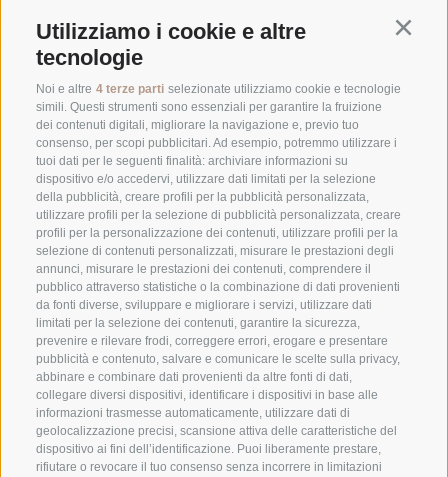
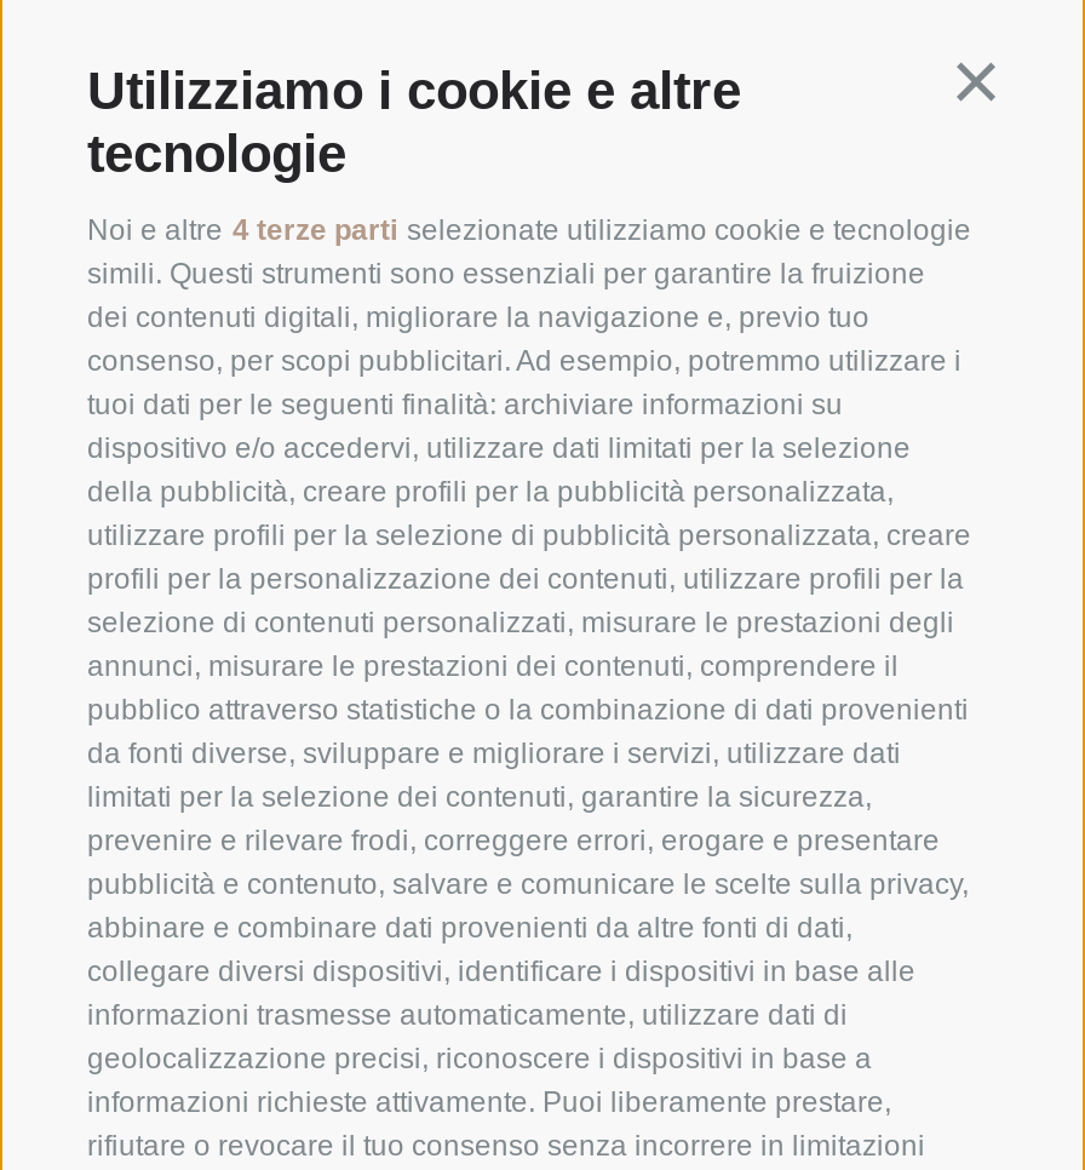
- geolocalizzazione precisi, scansione attiva delle caratteristiche del
- dispositivo ai fini dell’identificazione. Puoi liberamente prestare,
+ geolocalizzazione precisi, riconoscere i dispositivi in base a
+ informazioni richieste attivamente. Puoi liberamente prestare,
